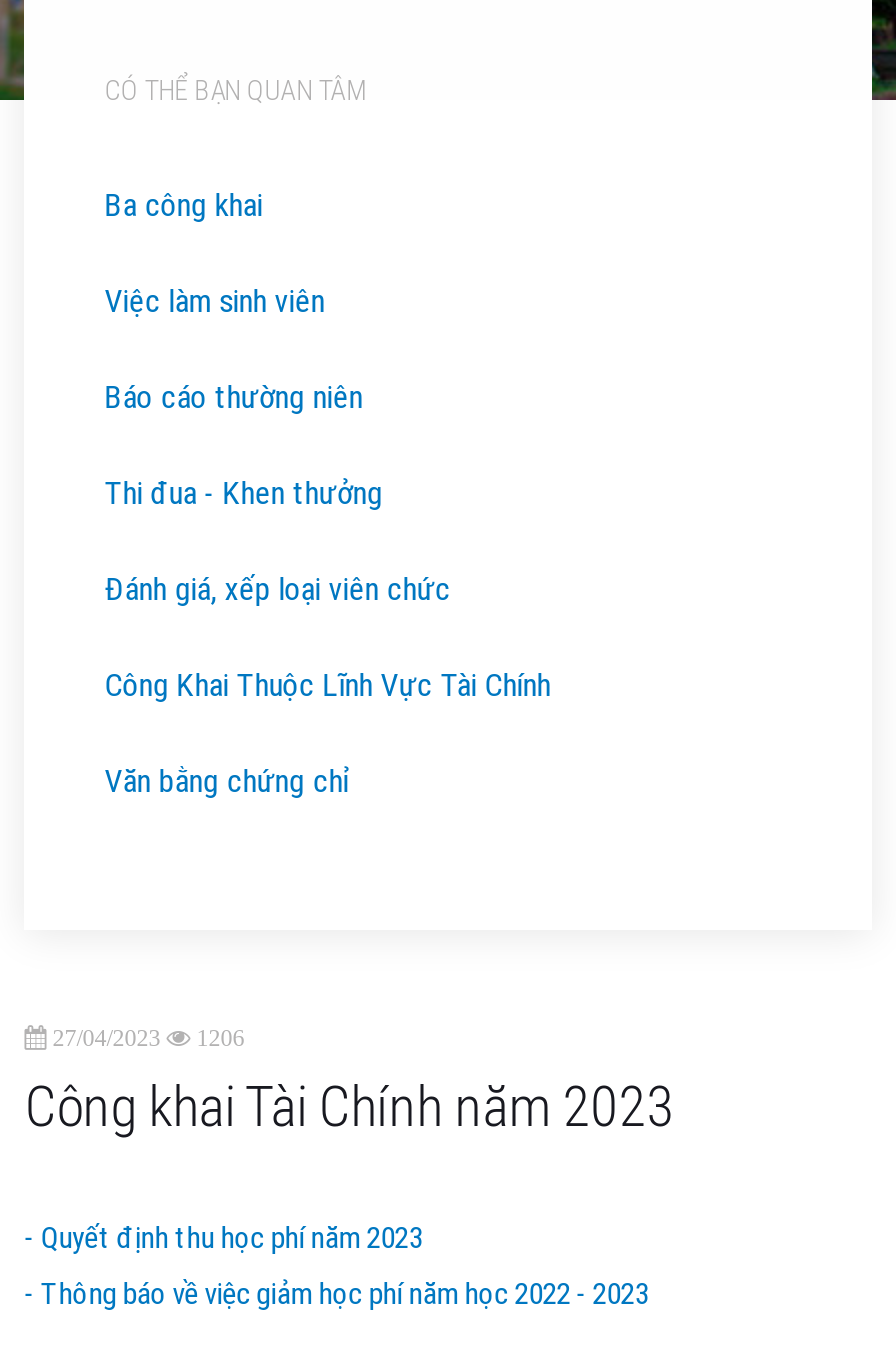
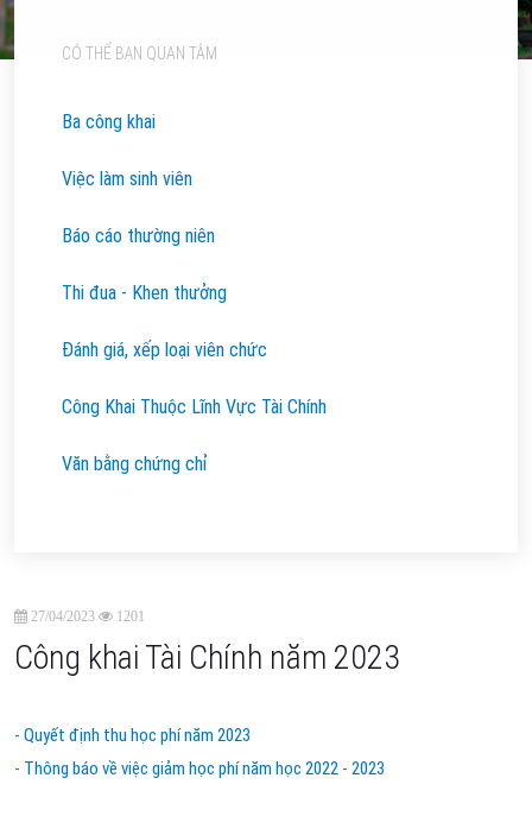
- 27/04/2023 1206
+ 27/04/2023 1201
